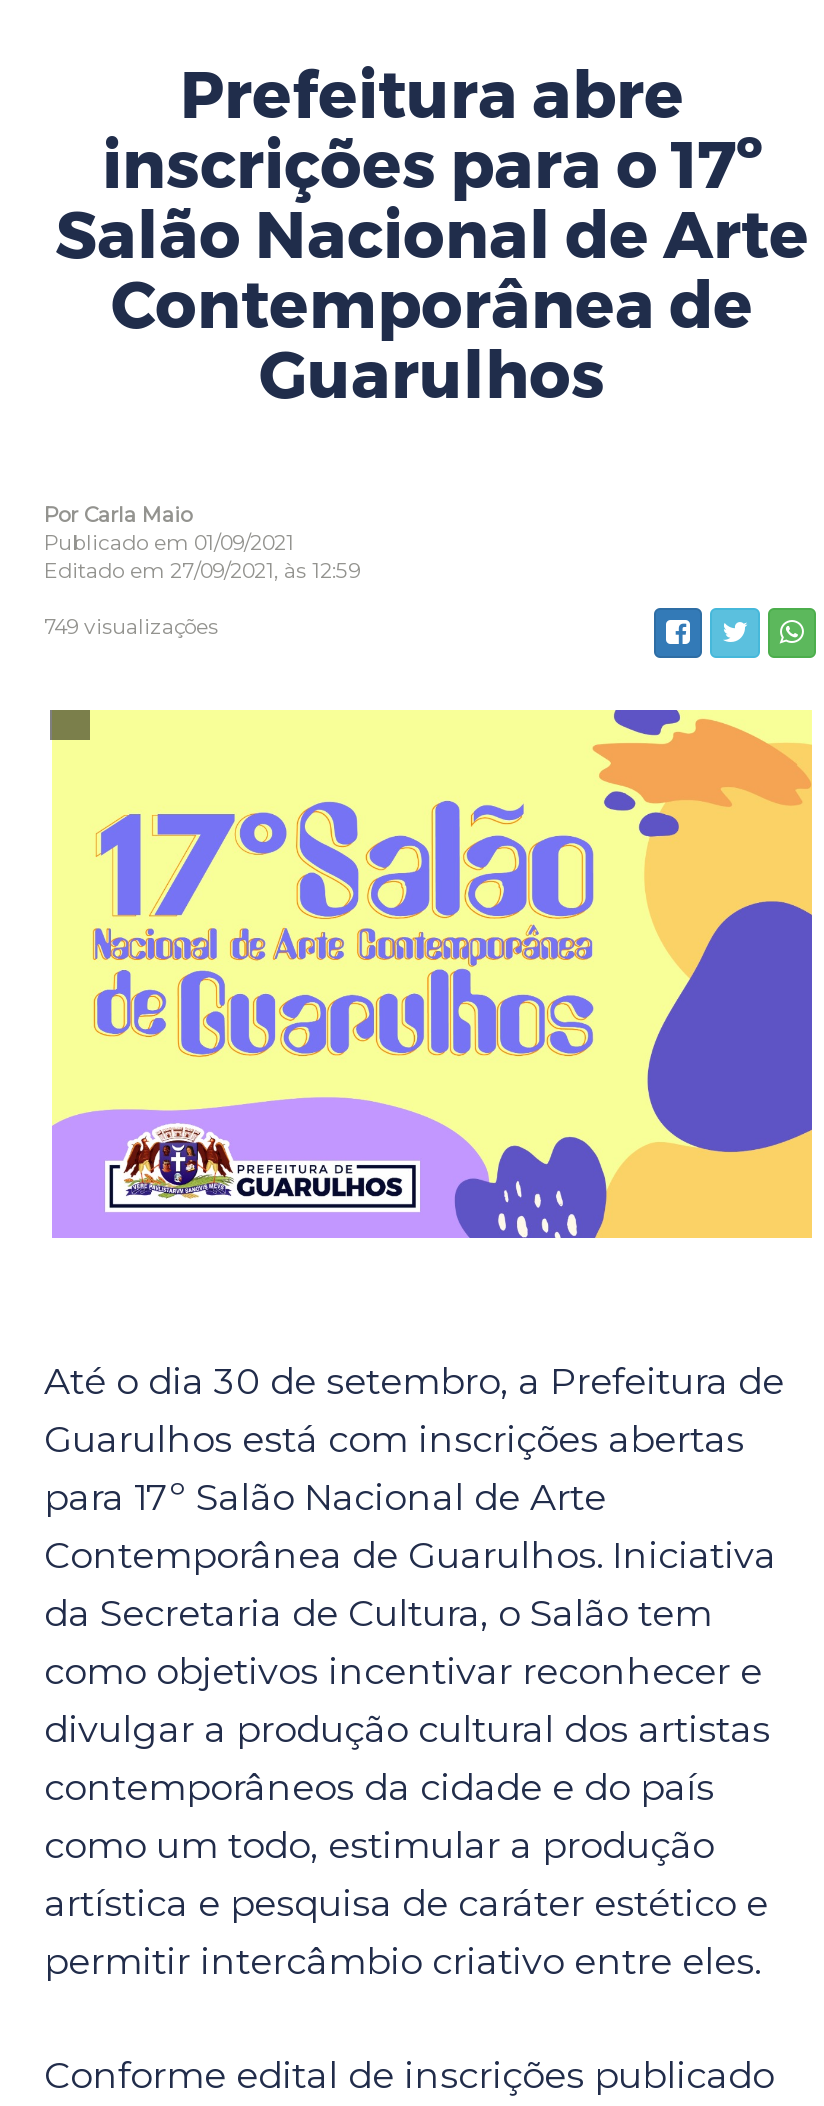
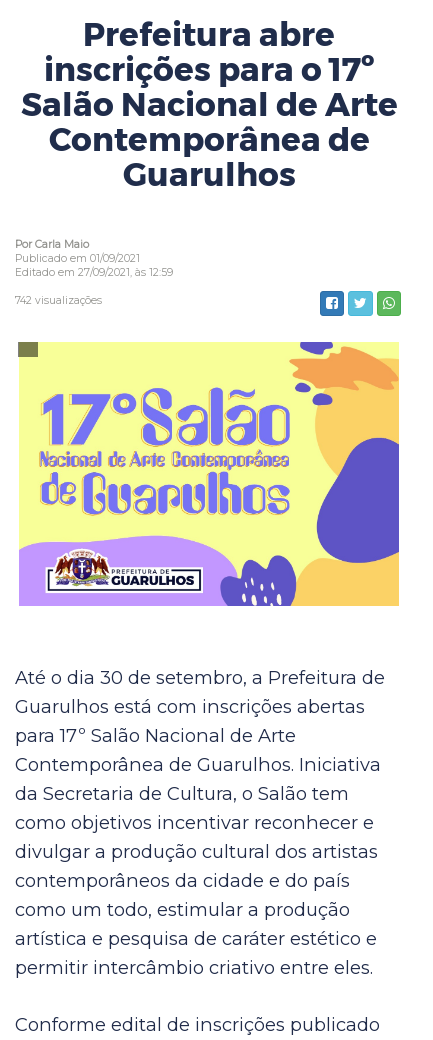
- 749 visualizações
+ 742 visualizações
